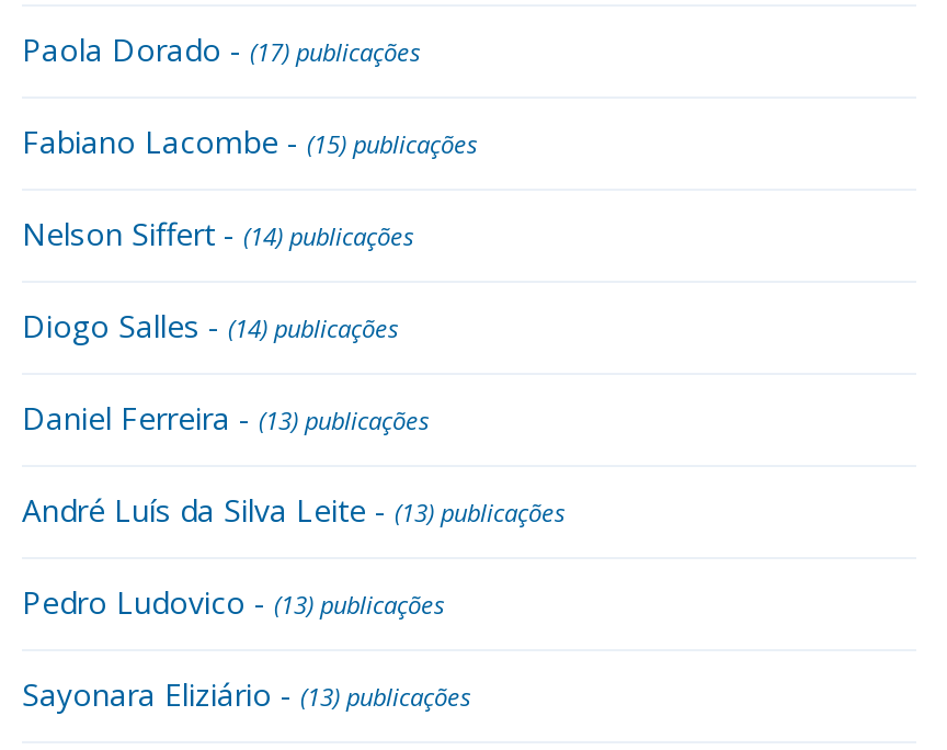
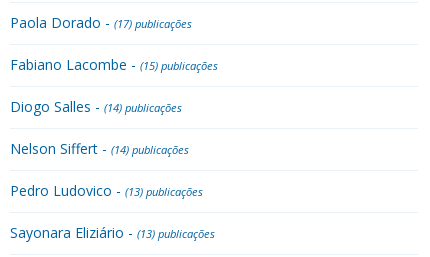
moved down: Nelson Siffert - (14) publicações

- Daniel Ferreira - (13) publicações
- André Luís da Silva Leite - (13) publicações
